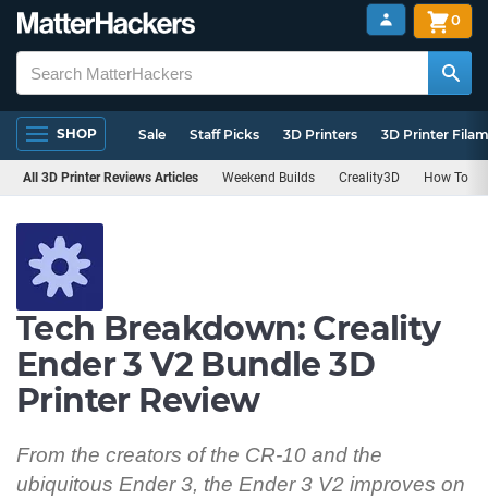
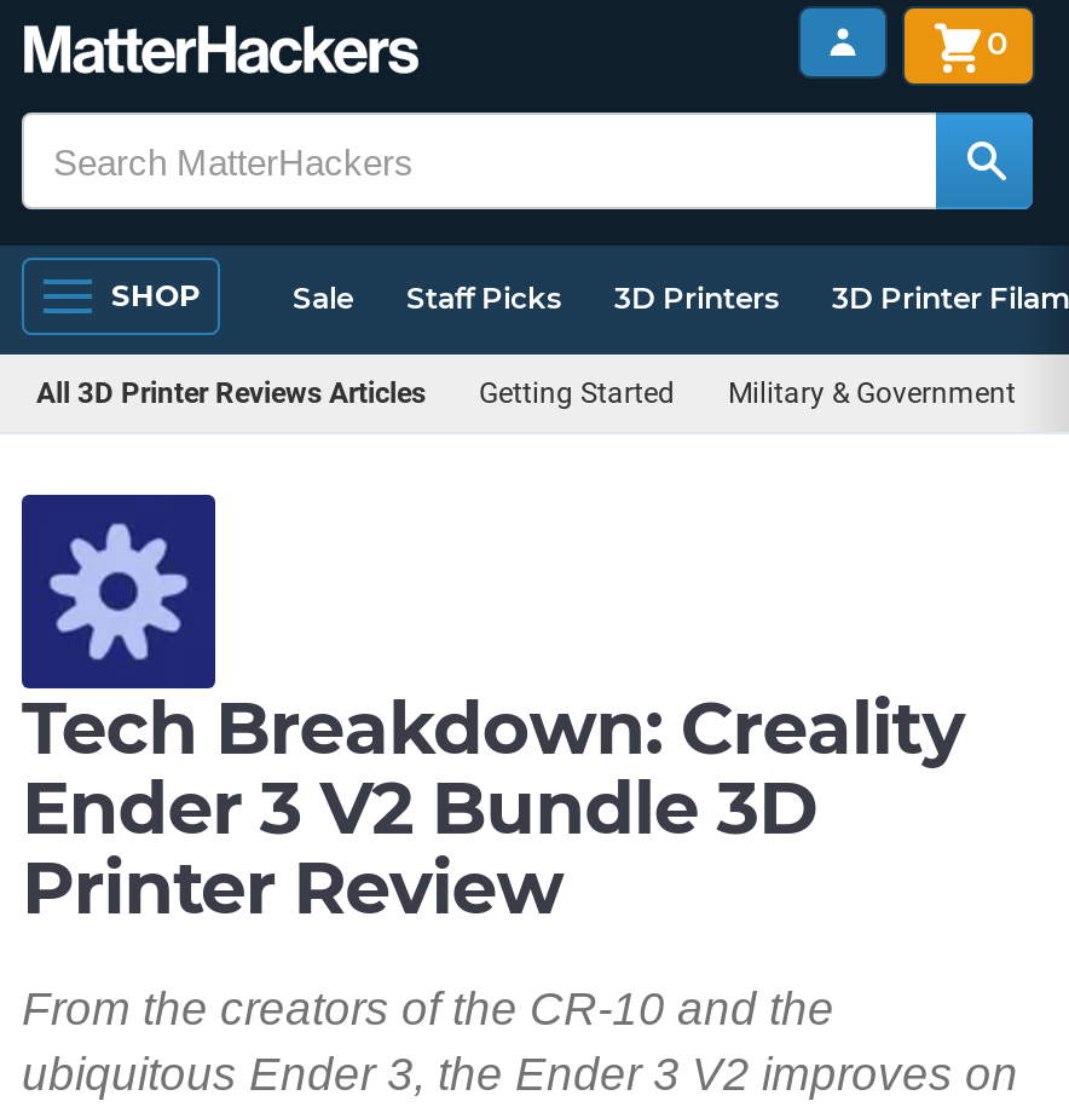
- Weekend Builds
- Creality3D
- How To
+ Getting Started
+ Military & Government
